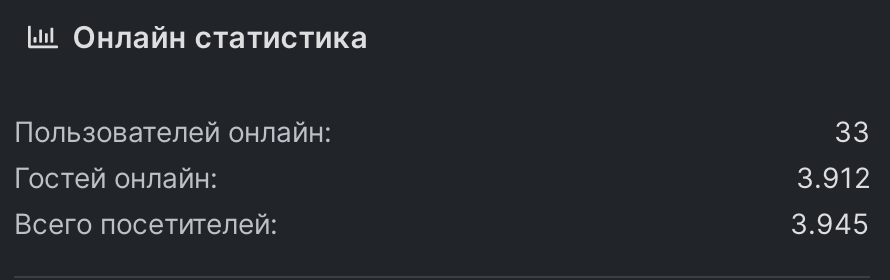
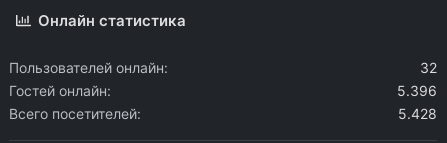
- 33
+ 32

- 3.912
+ 5.396

- 3.945
+ 5.428
